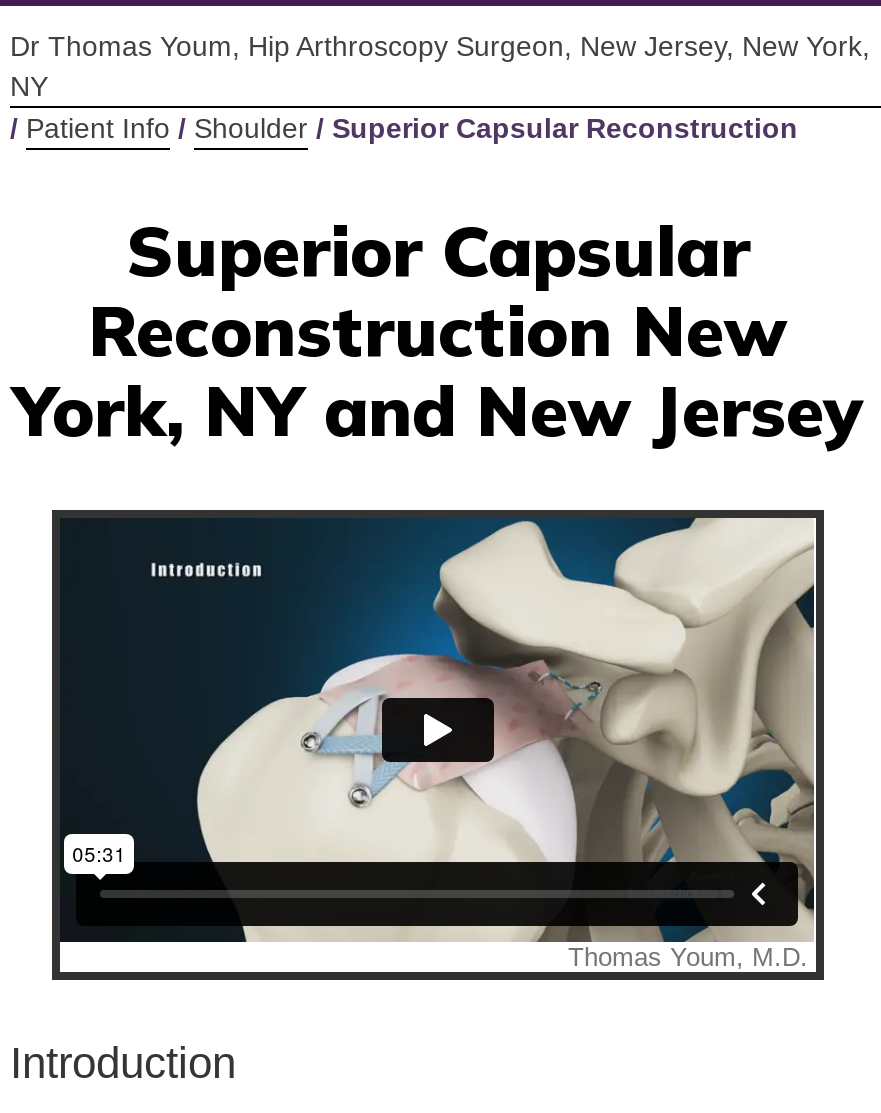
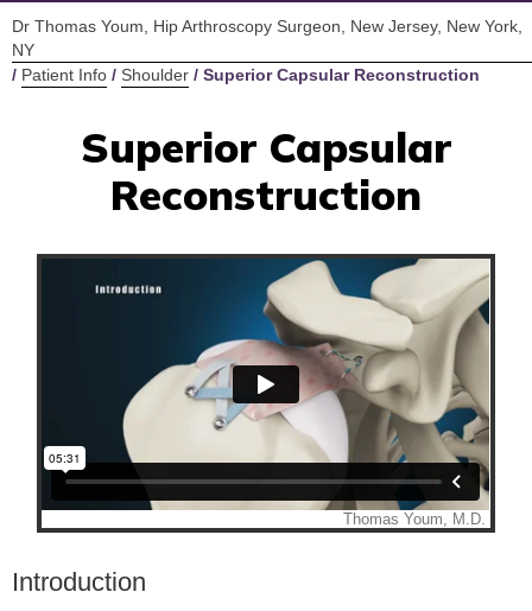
- Reconstruction New
- York, NY and New Jersey
+ Reconstruction
